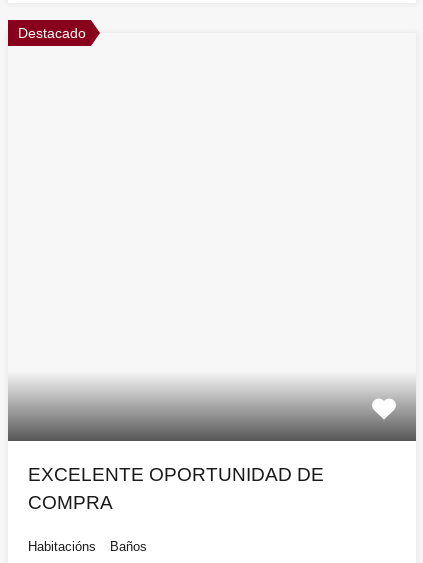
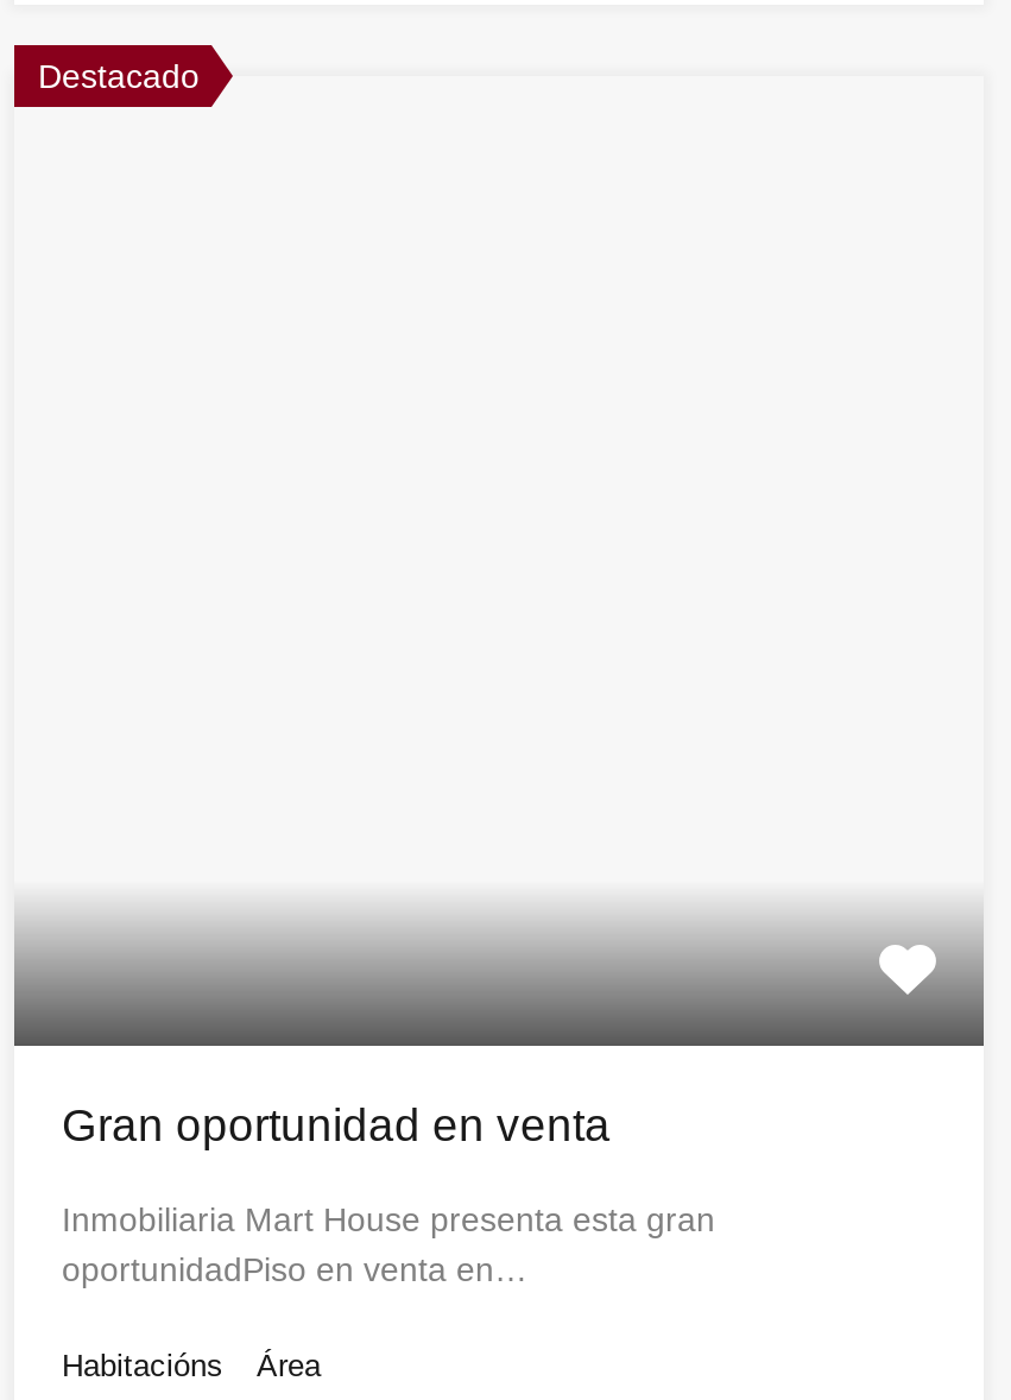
- EXCELENTE OPORTUNIDAD DE
- COMPRA
+ Gran oportunidad en venta
+ Inmobiliaria Mart House presenta esta gran
+ oportunidadPiso en venta en…

- Baños
+ Área
